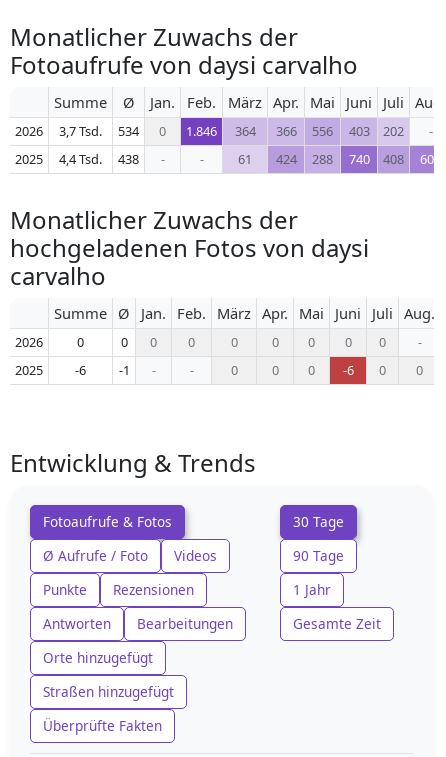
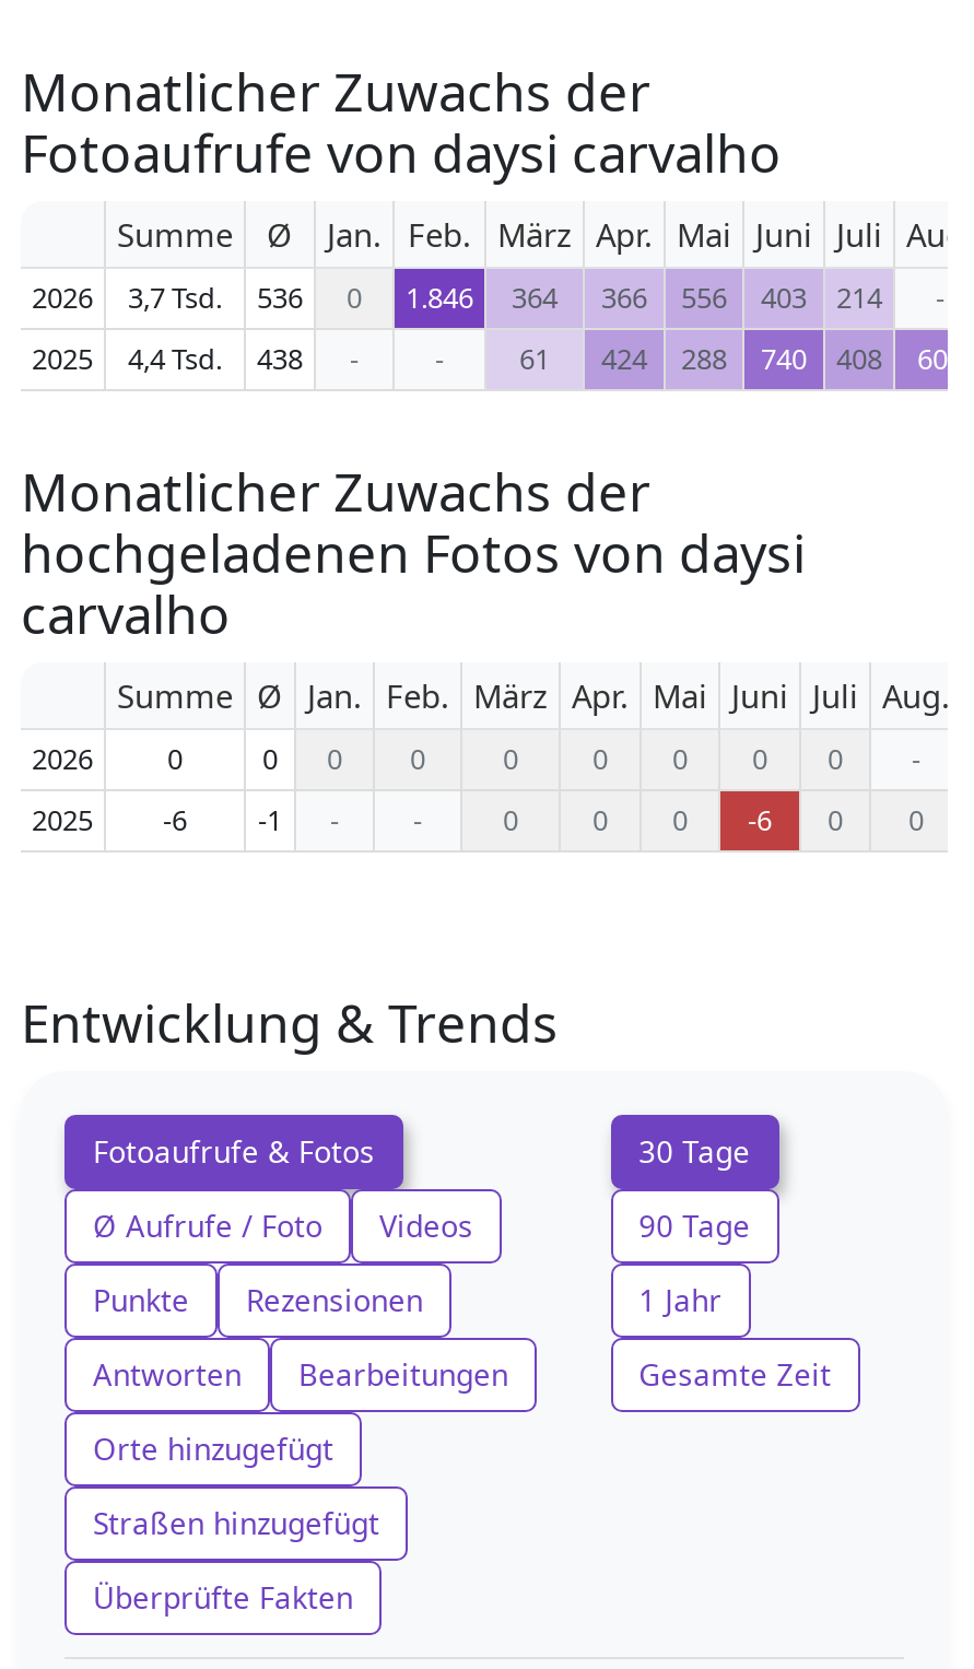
- 534
+ 536

- 202
+ 214
